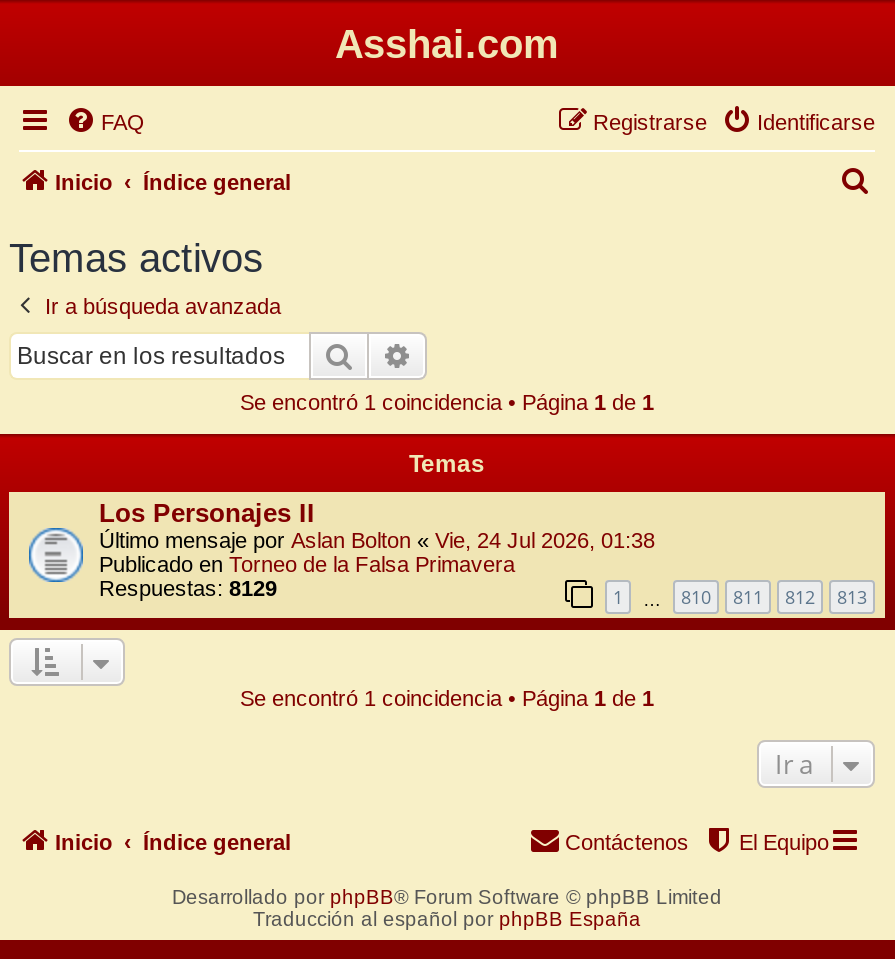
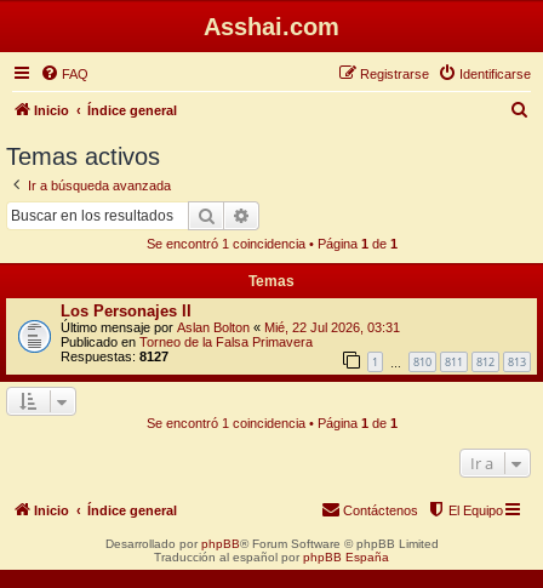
- Último mensaje por Aslan Bolton «Vie, 24 Jul 2026, 01:38
+ Último mensaje por Aslan Bolton «Mié, 22 Jul 2026, 03:31

- Respuestas: 8129
+ Respuestas: 8127
